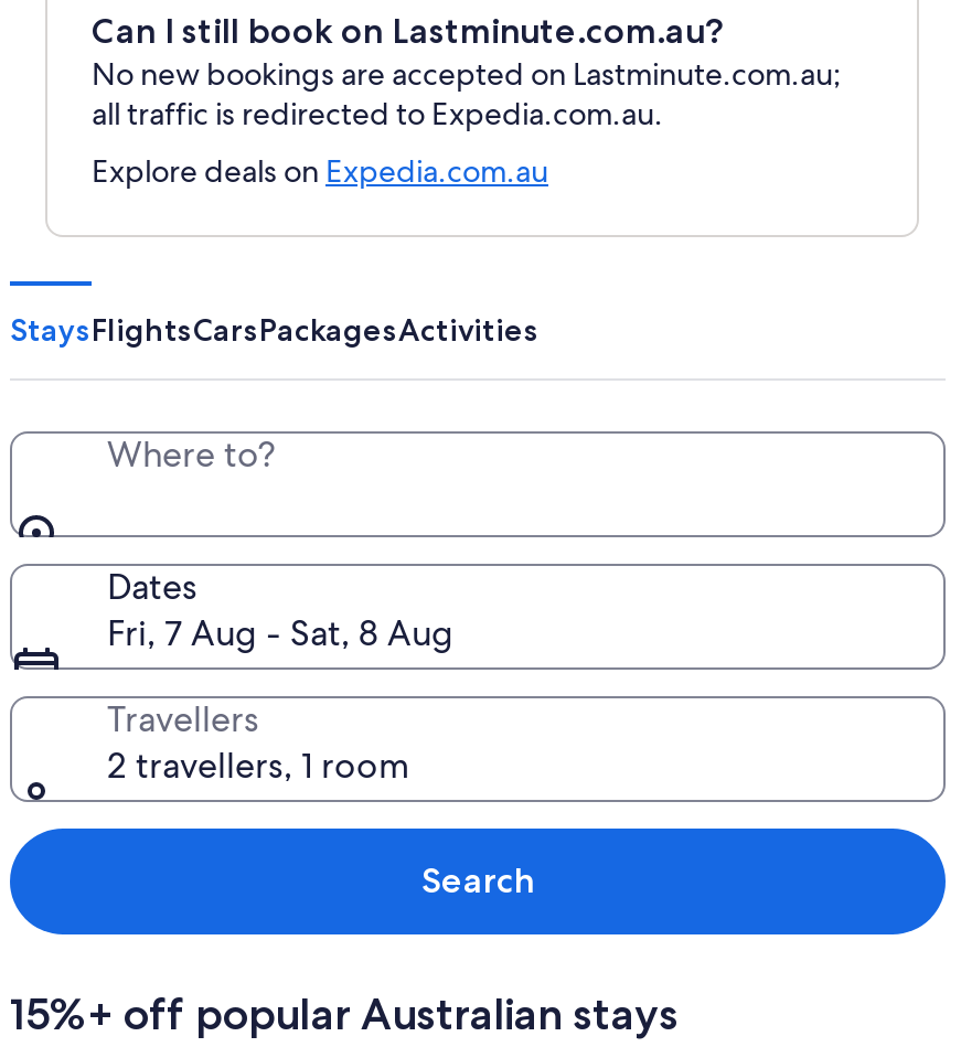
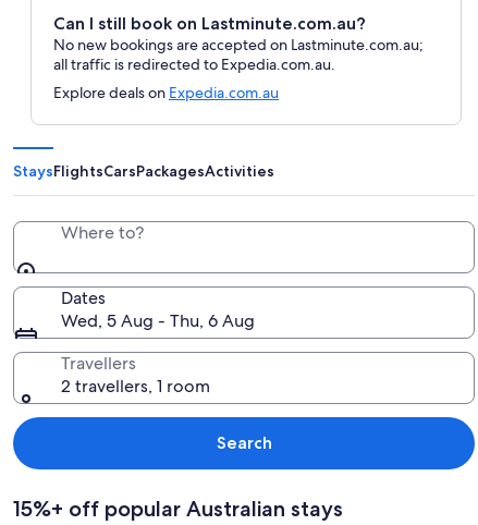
- Fri, 7 Aug - Sat, 8 Aug
+ Wed, 5 Aug - Thu, 6 Aug
